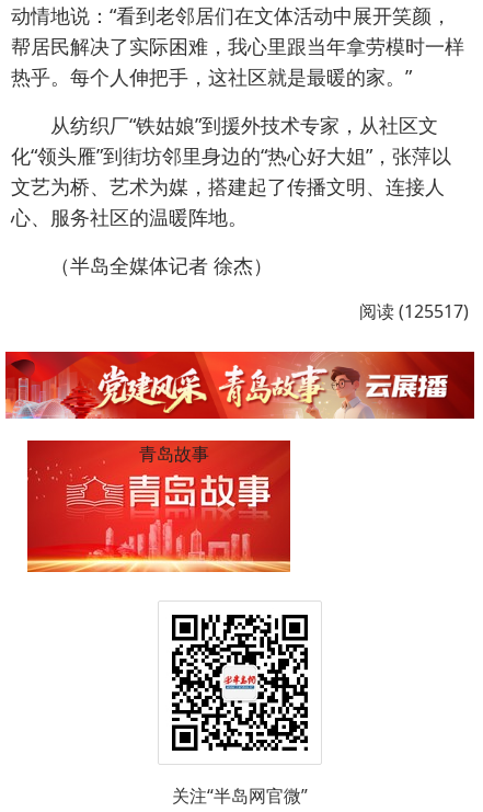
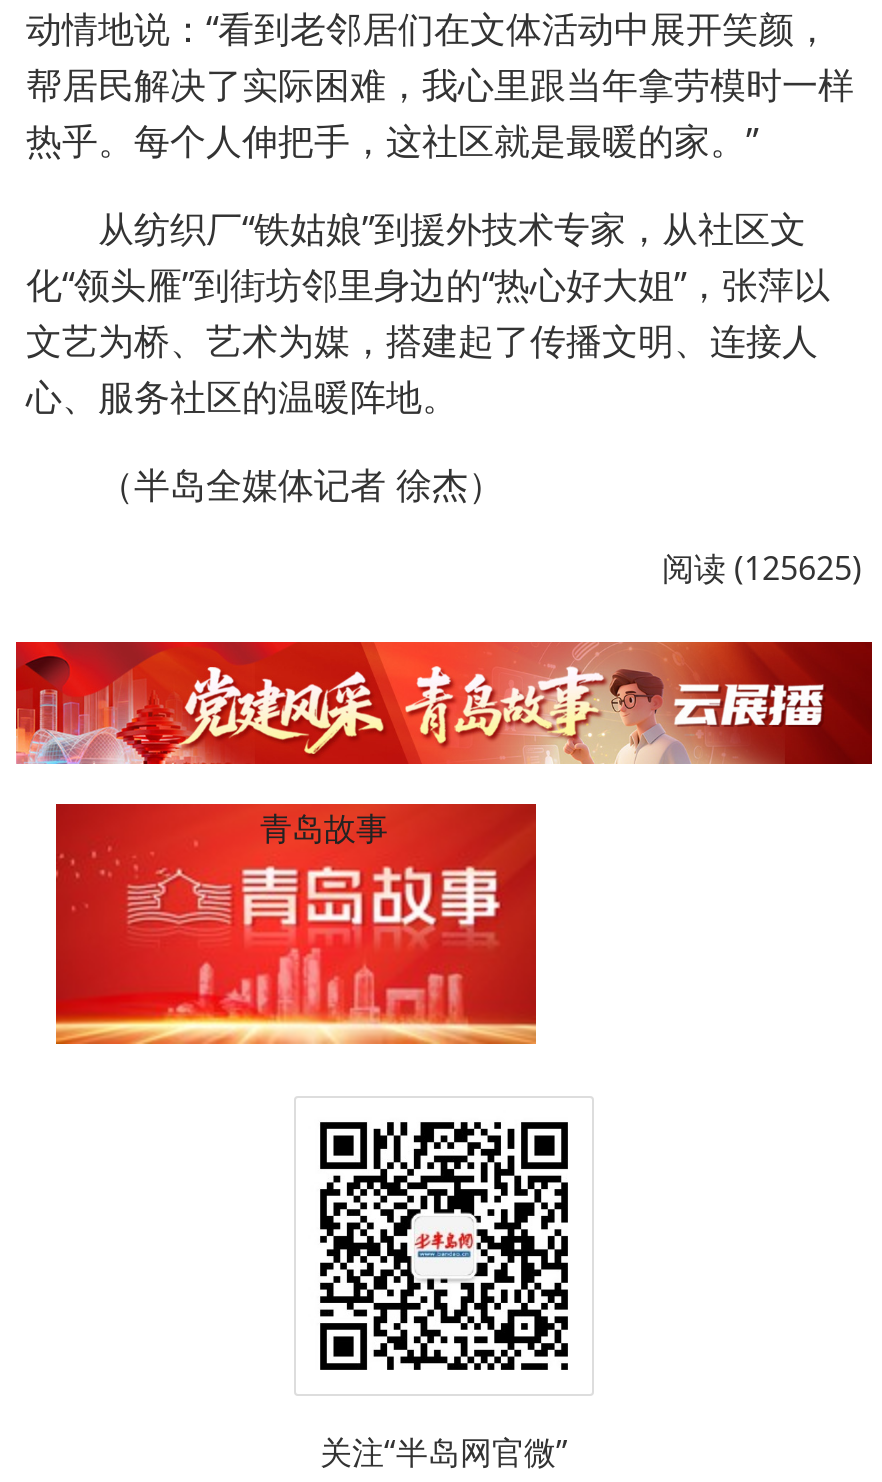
- 阅读 (125517)
+ 阅读 (125625)
